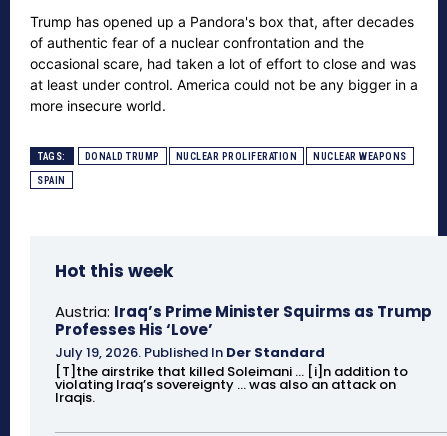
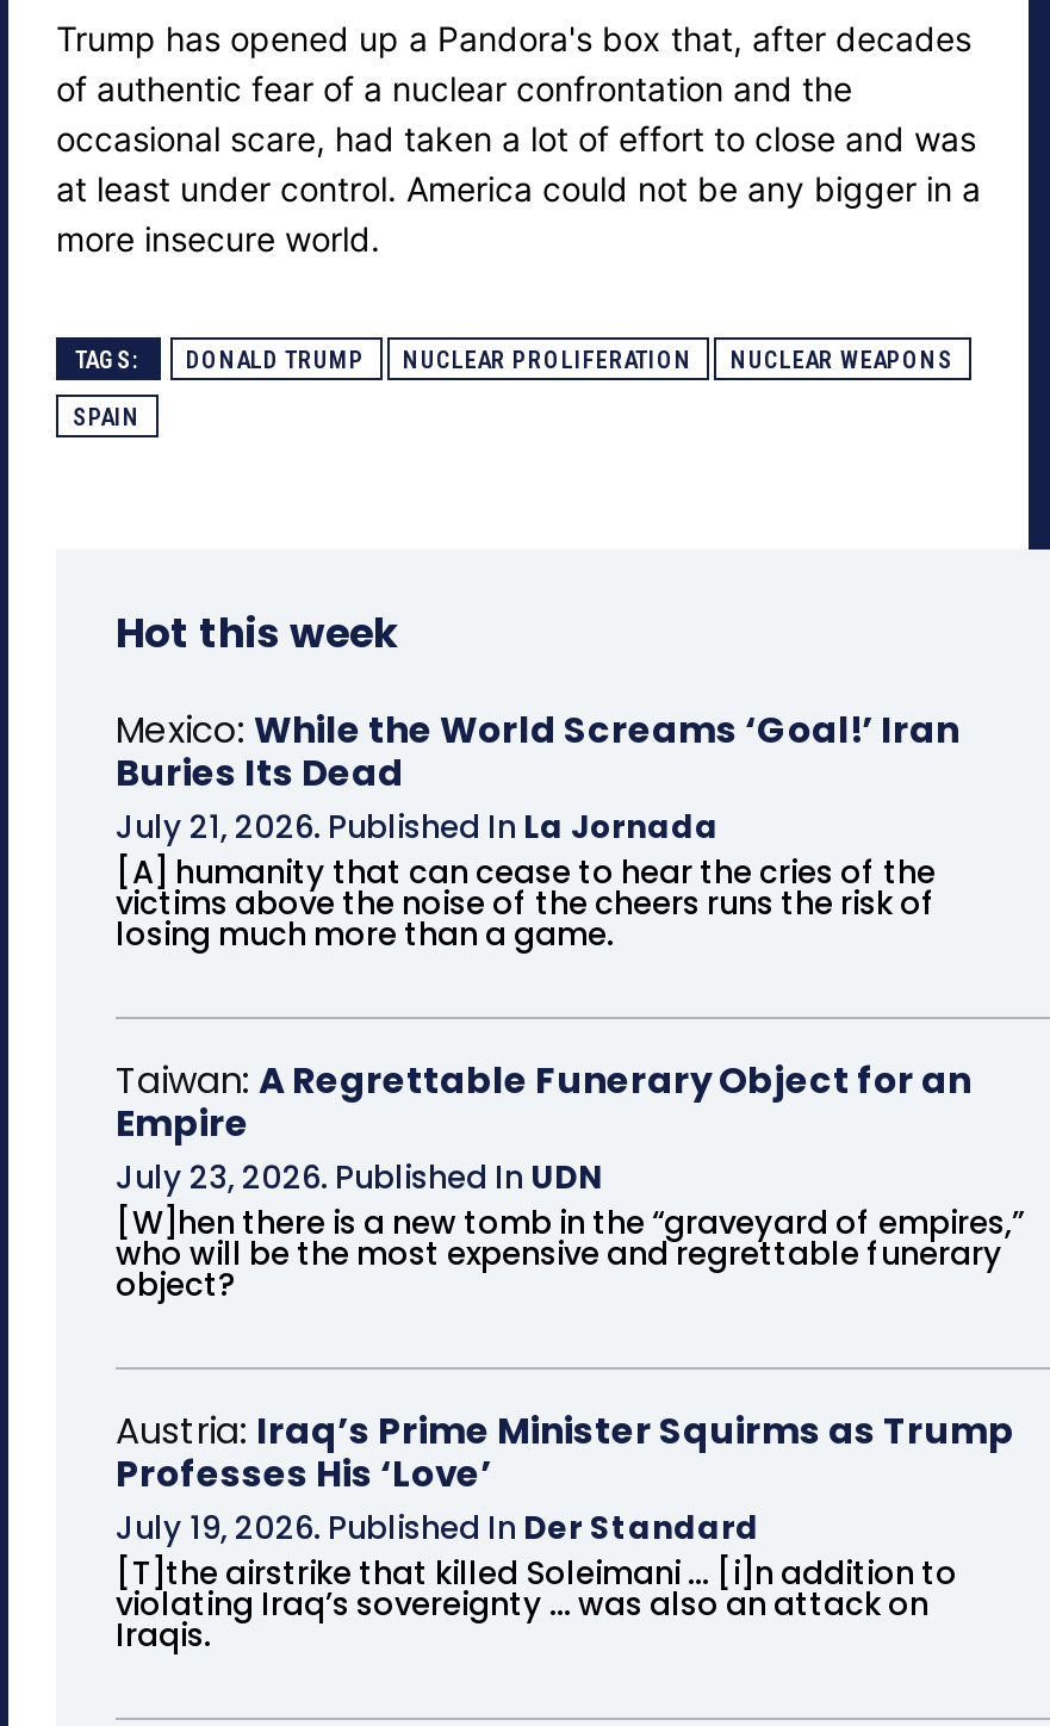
+ Mexico: While the World Screams ‘Goal!’ Iran
+ Buries Its Dead
+ July 21, 2026. Published In La Jornada
+ [A] humanity that can cease to hear the cries of the
+ victims above the noise of the cheers runs the risk of
+ losing much more than a game.
+ Taiwan: A Regrettable Funerary Object for an
+ Empire
+ July 23, 2026. Published In UDN
+ [W]hen there is a new tomb in the “graveyard of empires,”
+ who will be the most expensive and regrettable funerary
+ object?
